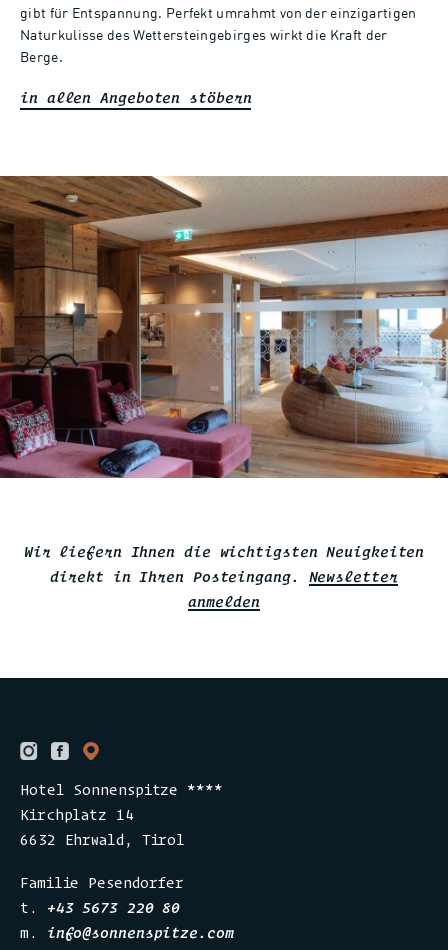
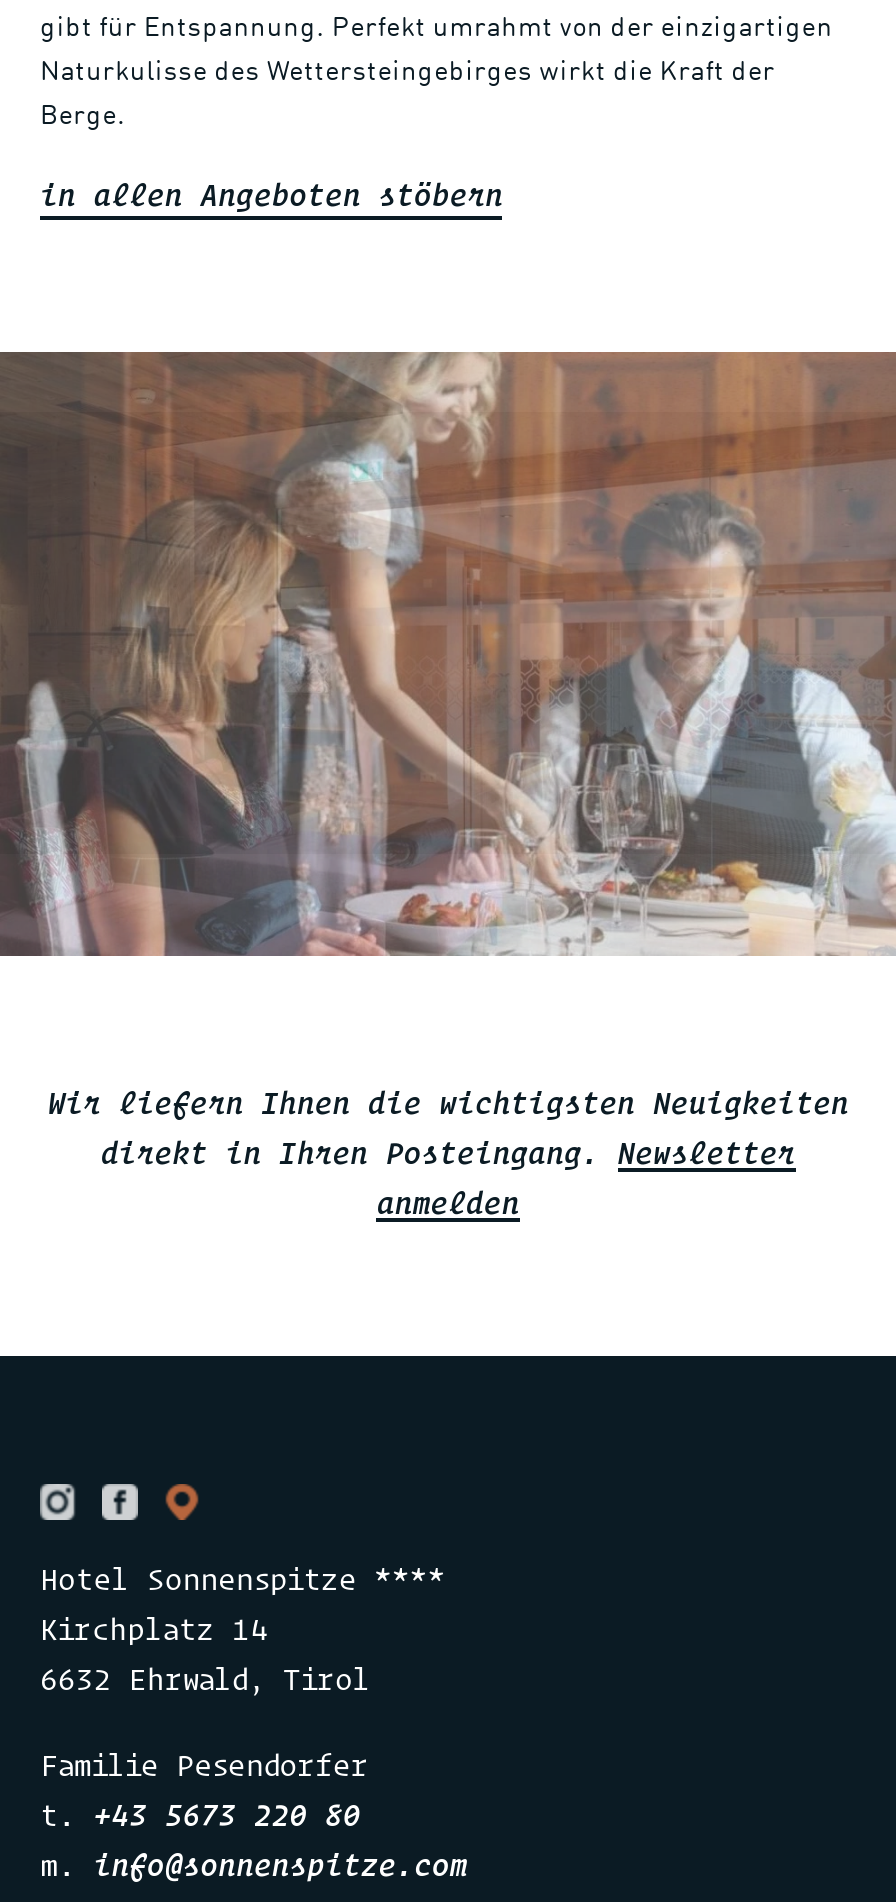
- [image]
+ [image]
